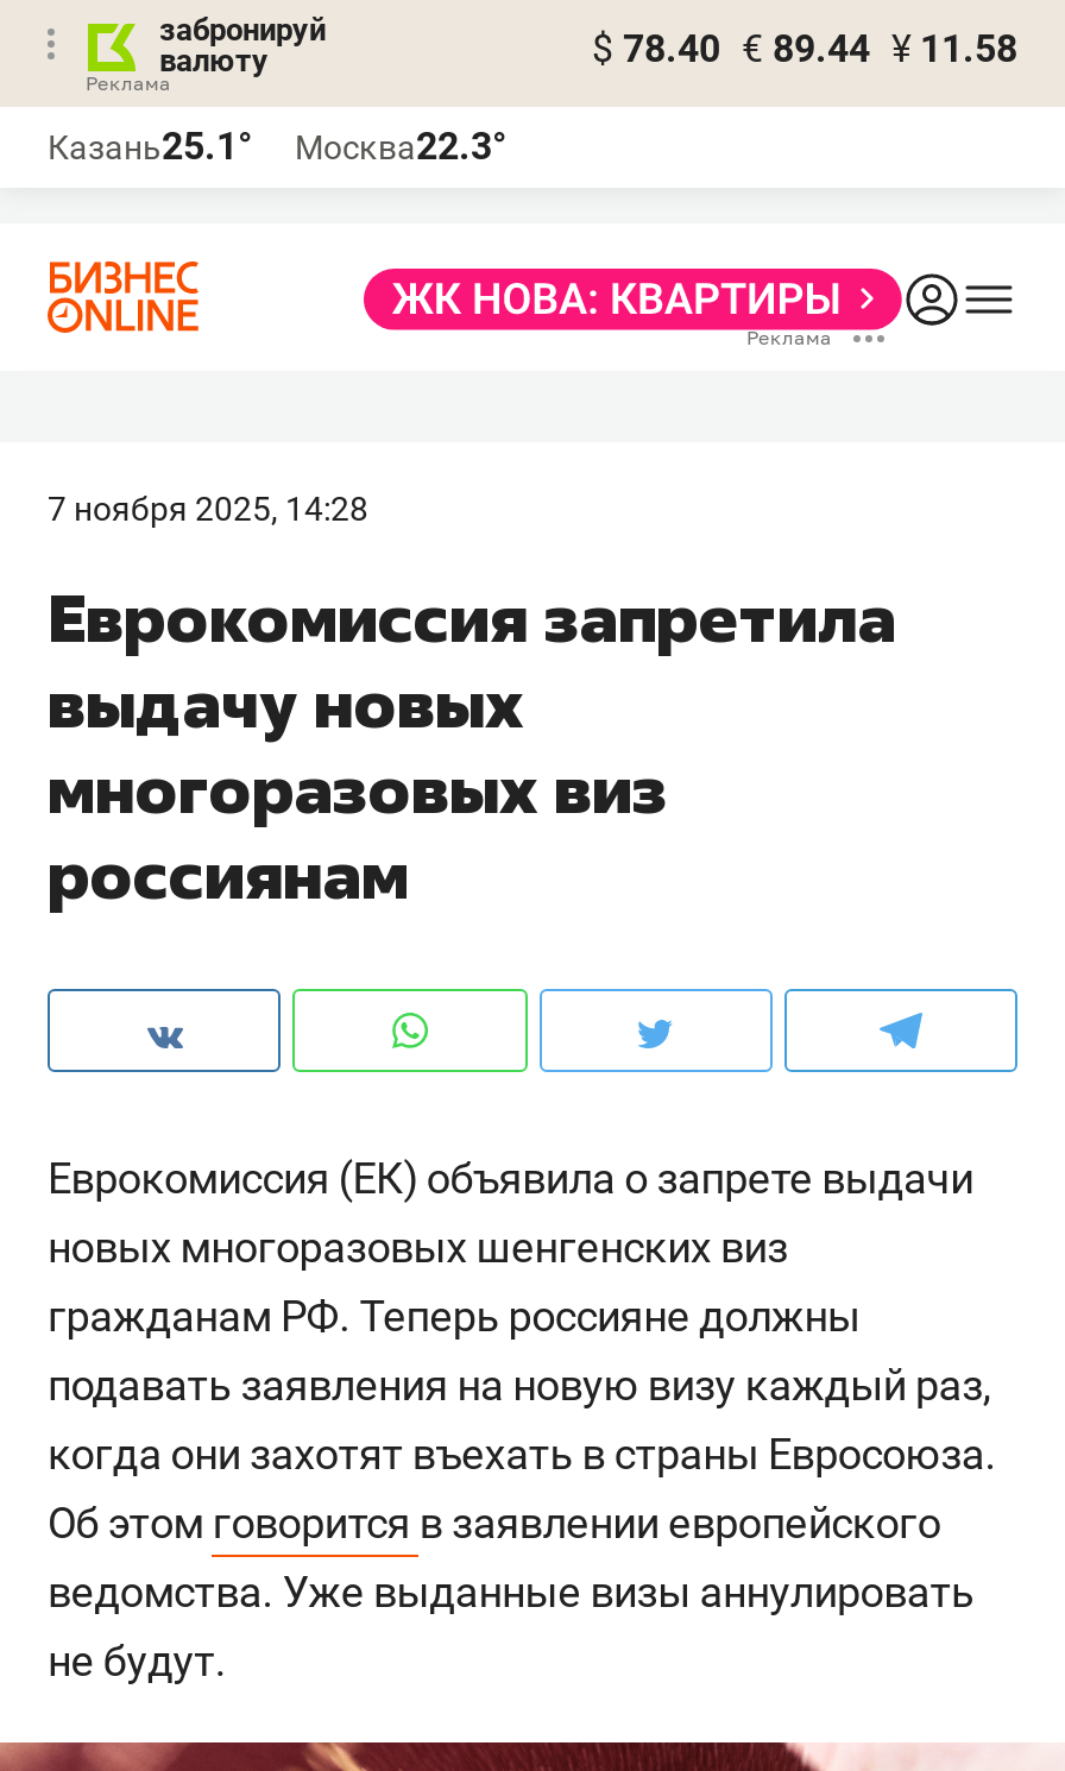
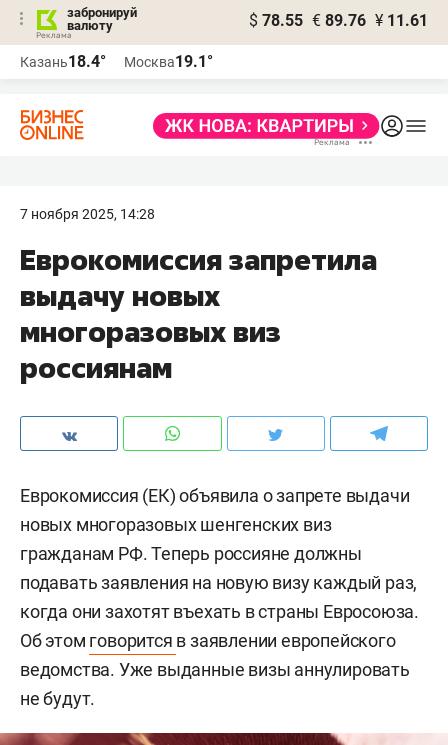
- $ 78.40 € 89.44 ¥ 11.58
+ $ 78.55 € 89.76 ¥ 11.61

- Казань25.1°
+ Казань18.4°

- Москва22.3°
+ Москва19.1°
